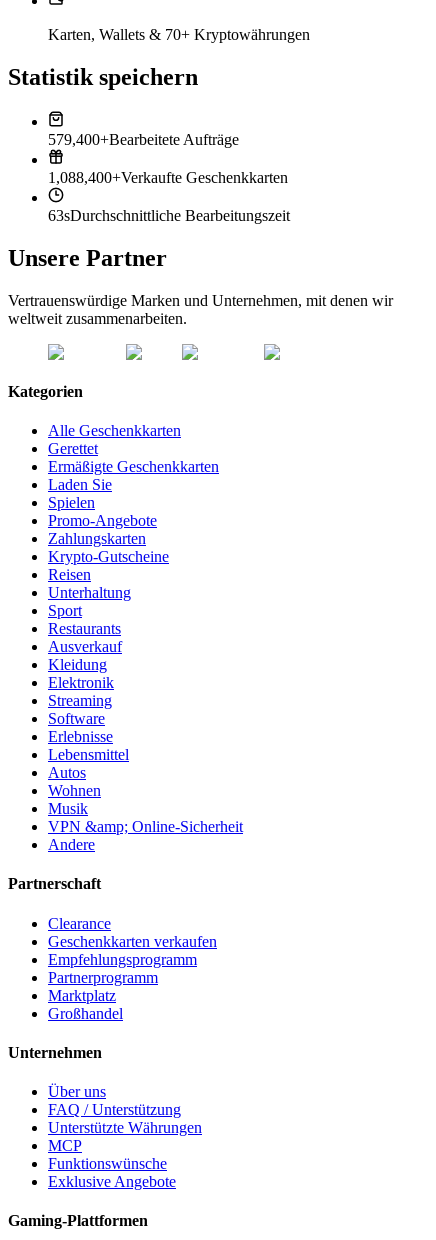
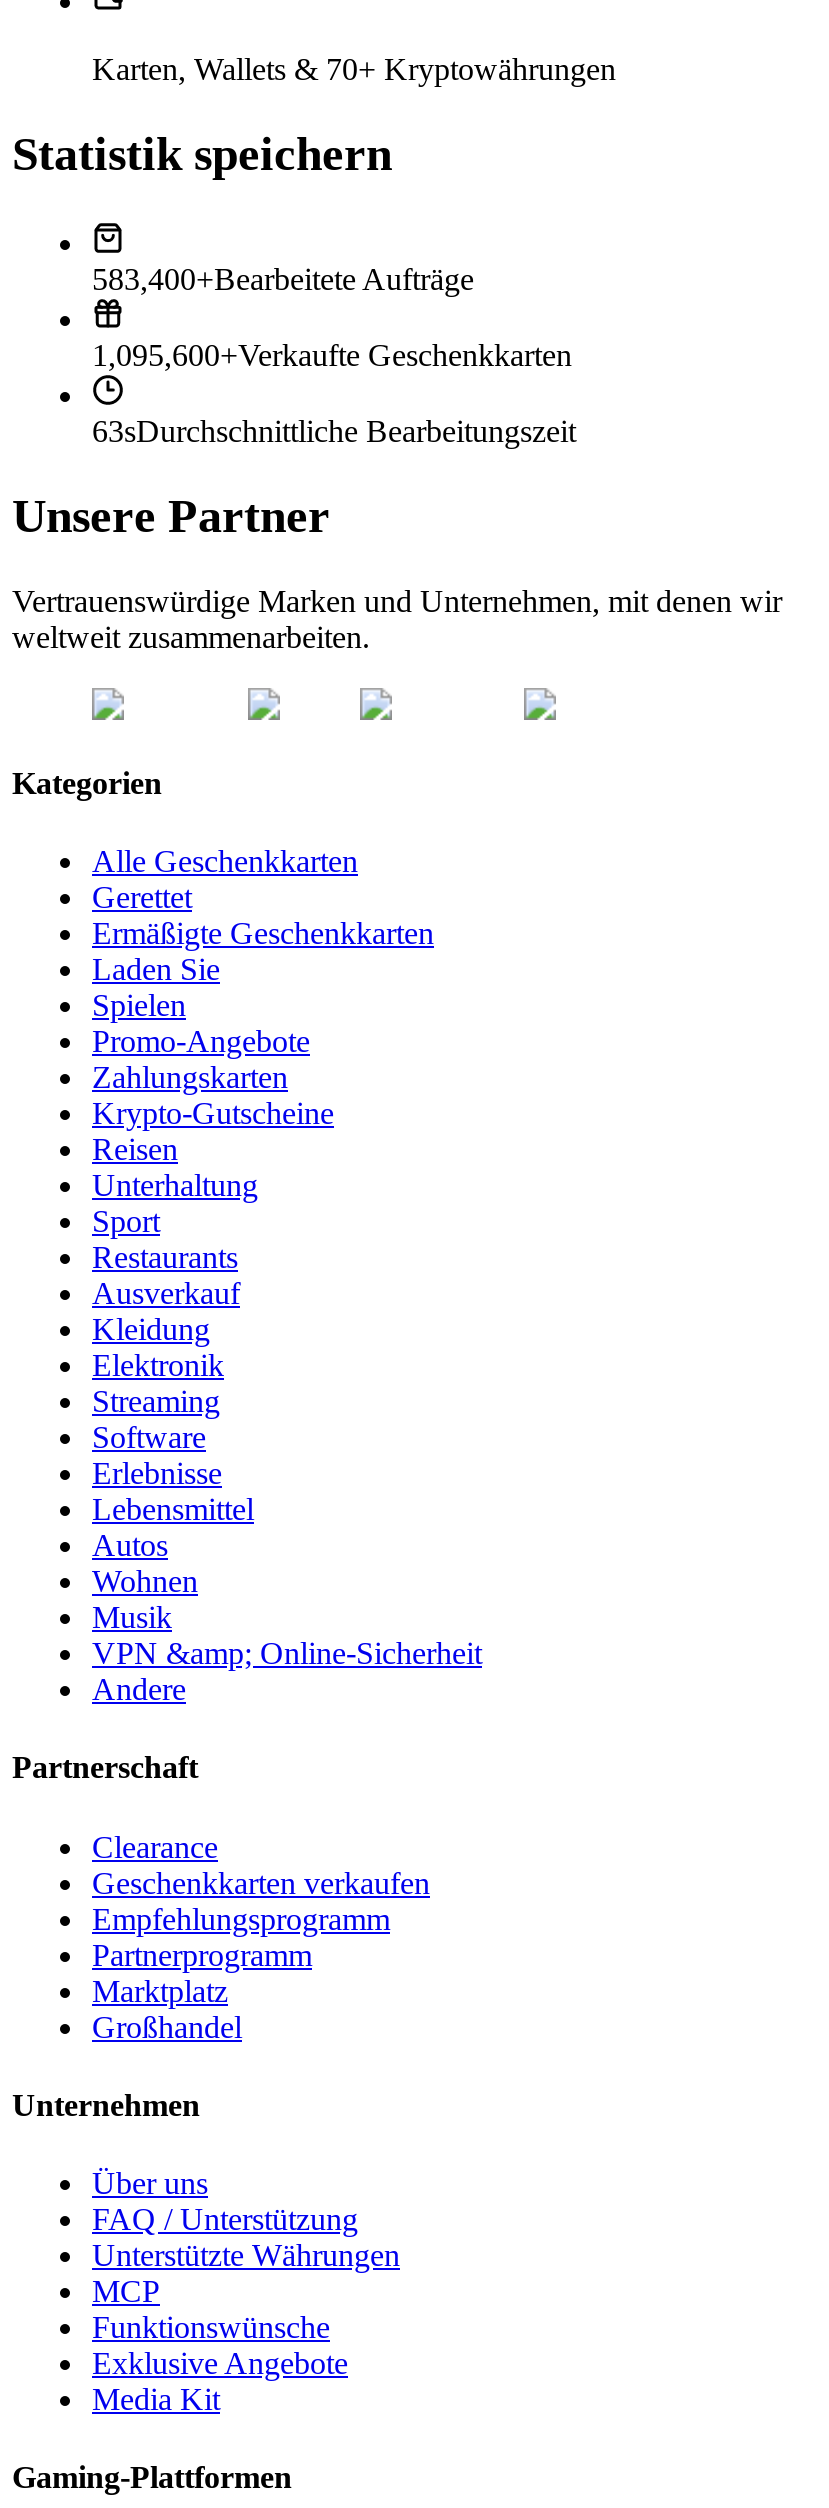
- 579,400+Bearbeitete Aufträge
+ 583,400+Bearbeitete Aufträge

- 1,088,400+Verkaufte Geschenkkarten
+ 1,095,600+Verkaufte Geschenkkarten

+ Media Kit
